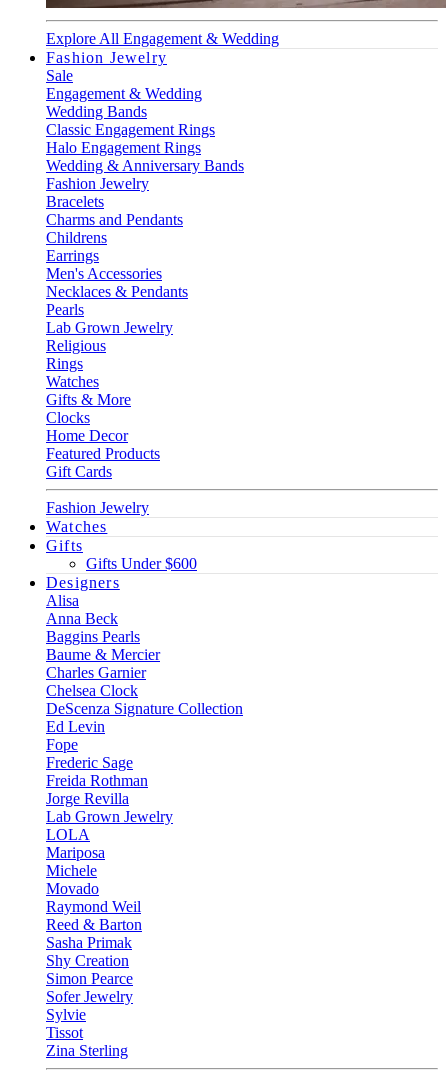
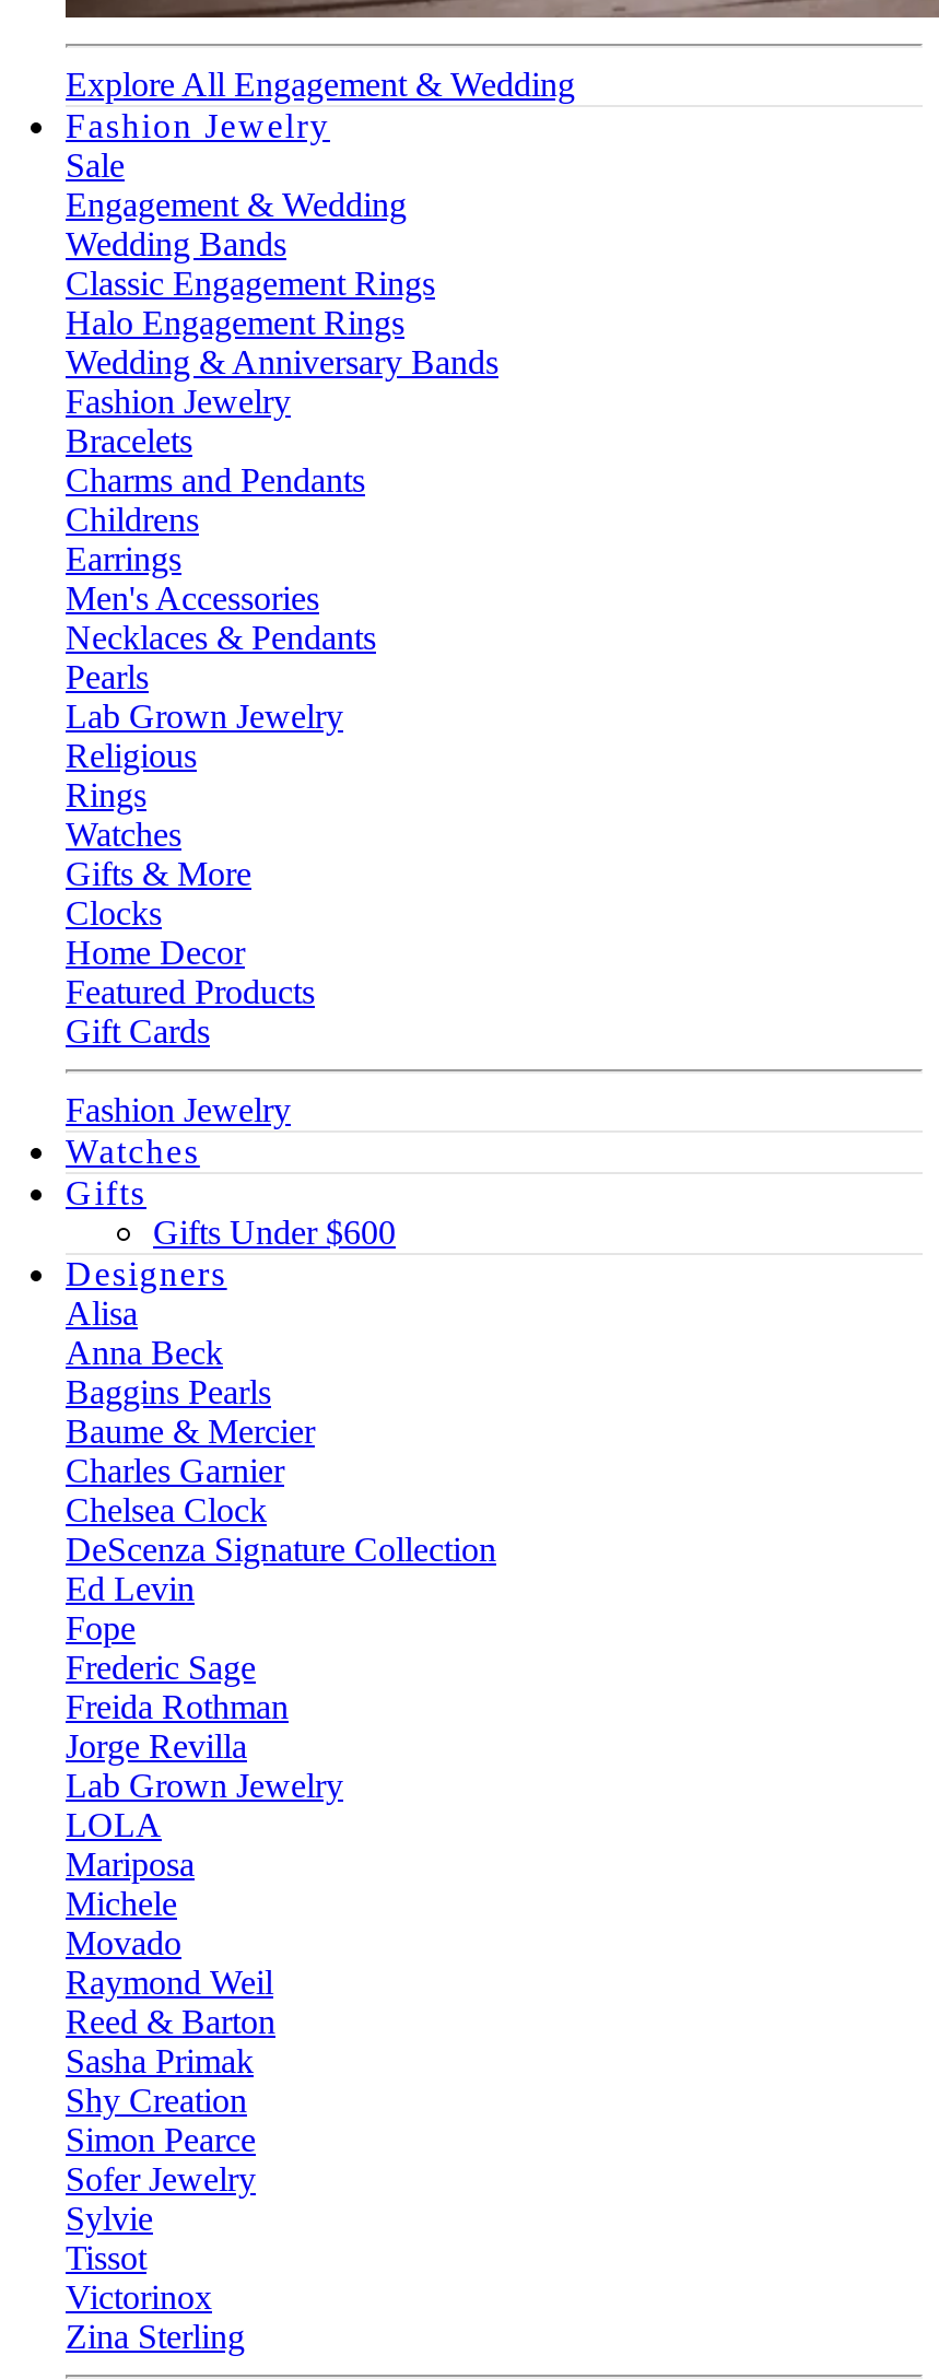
+ Victorinox
